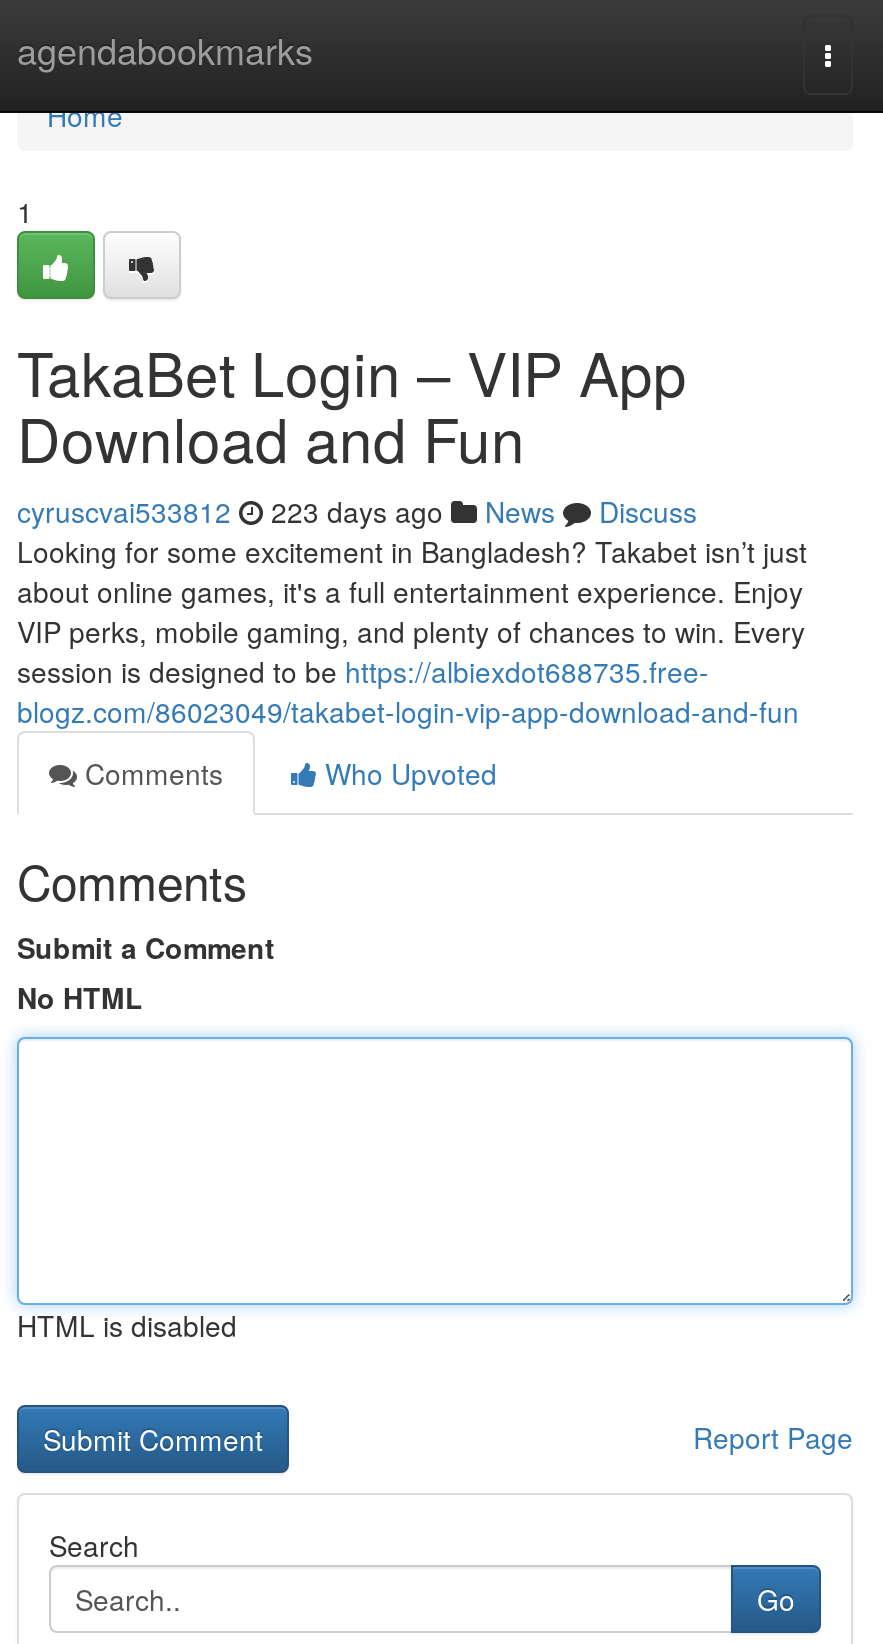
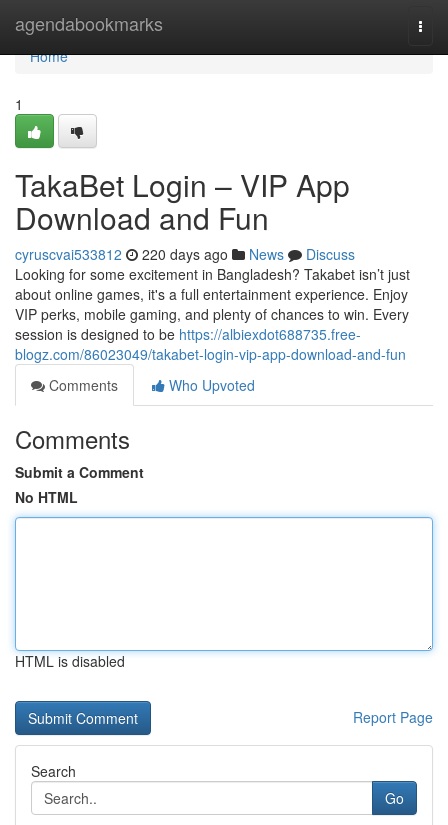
- cyruscvai533812 223 days ago News Discuss
+ cyruscvai533812 220 days ago News Discuss
